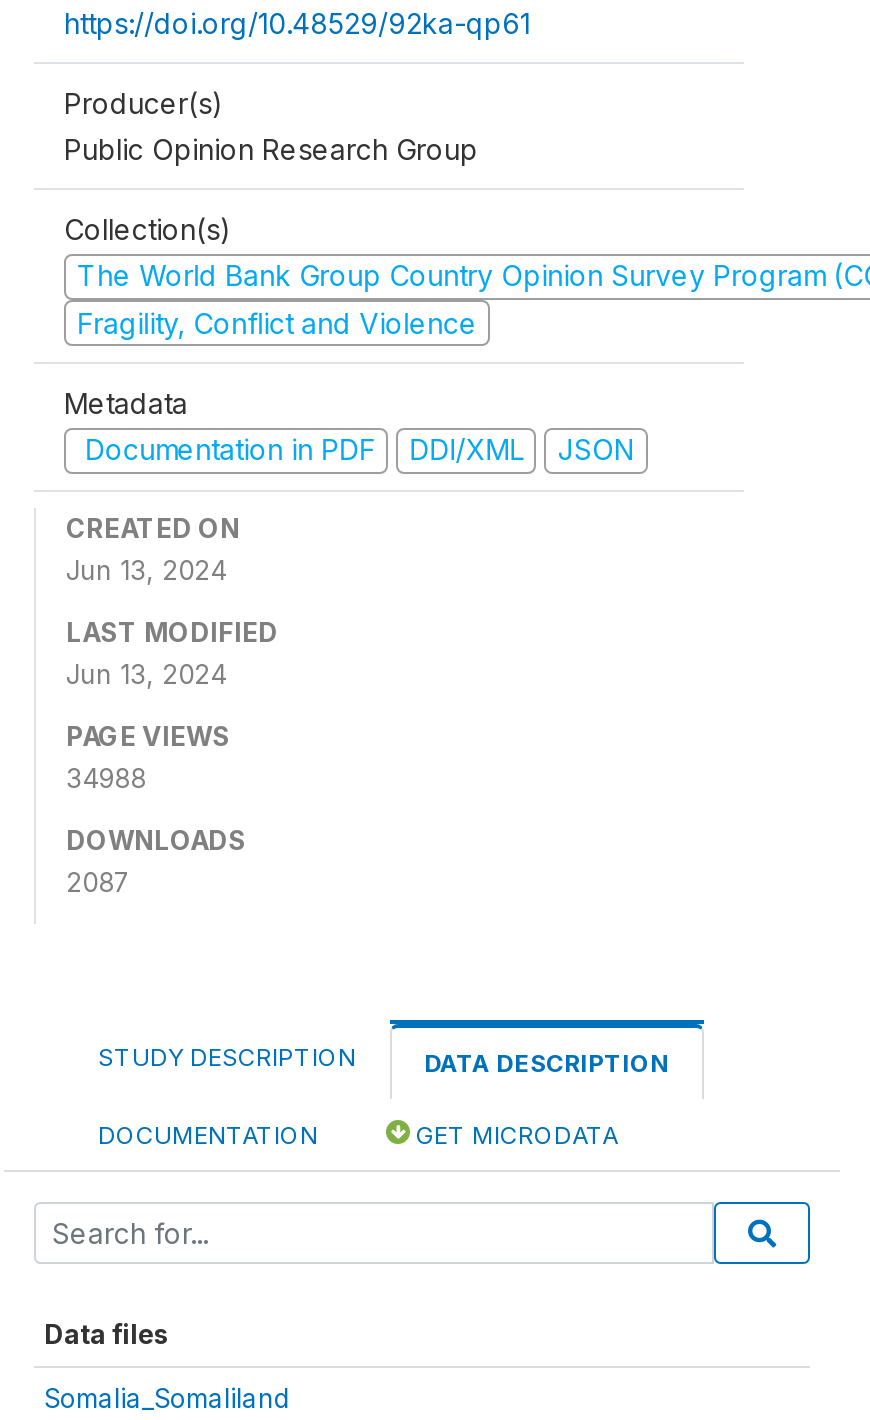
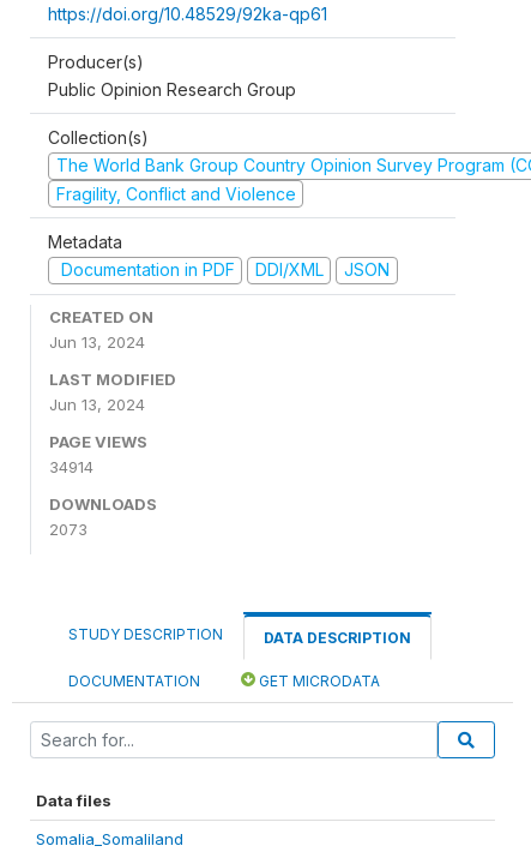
- 34988
+ 34914

- 2087
+ 2073
